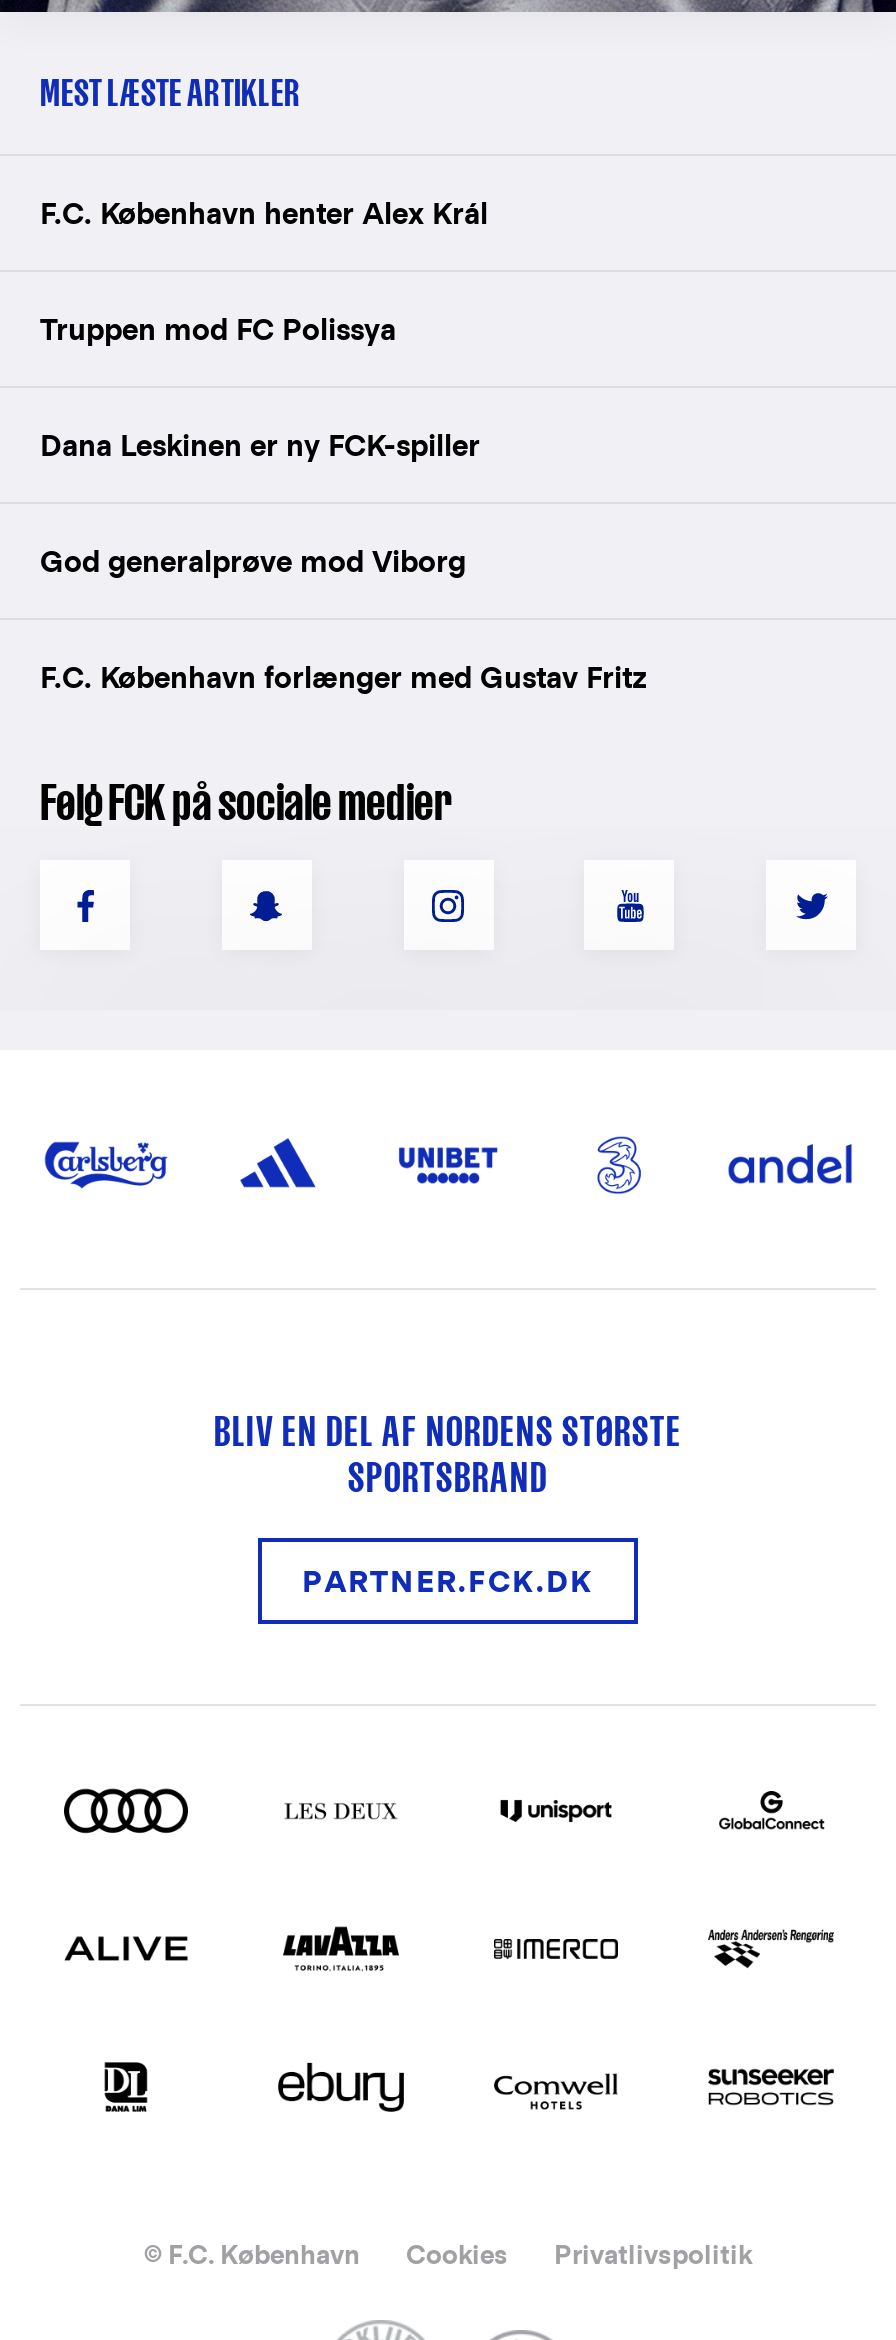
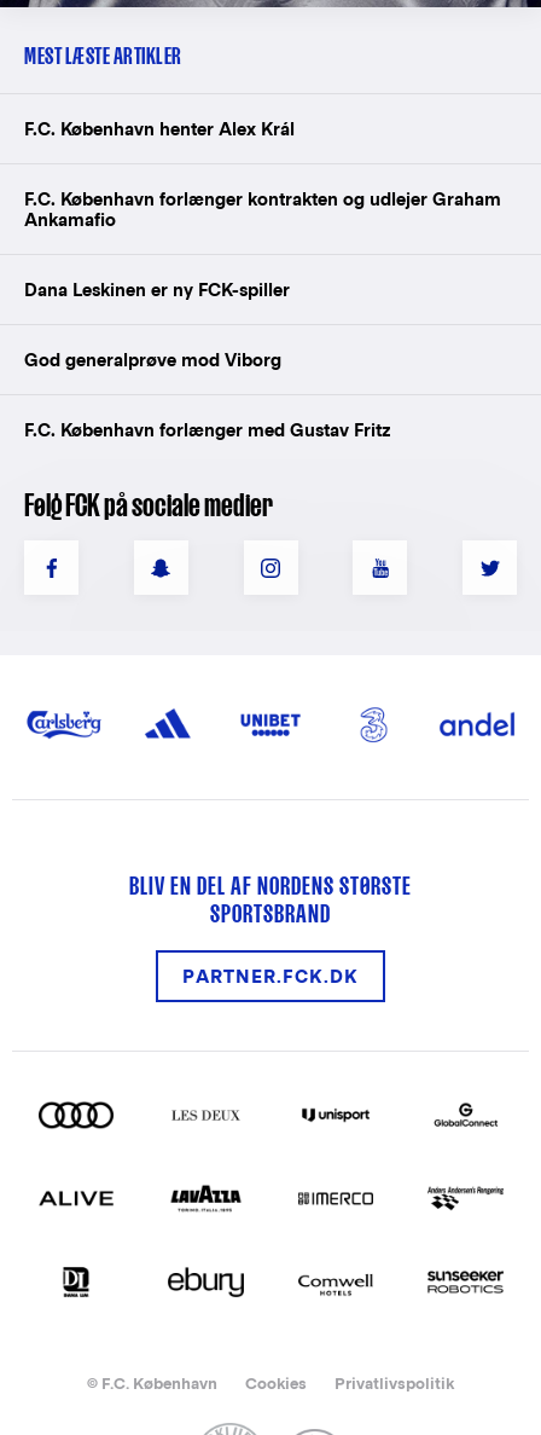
- Truppen mod FC Polissya
+ F.C. København forlænger kontrakten og udlejer Graham
+ Ankamafio
